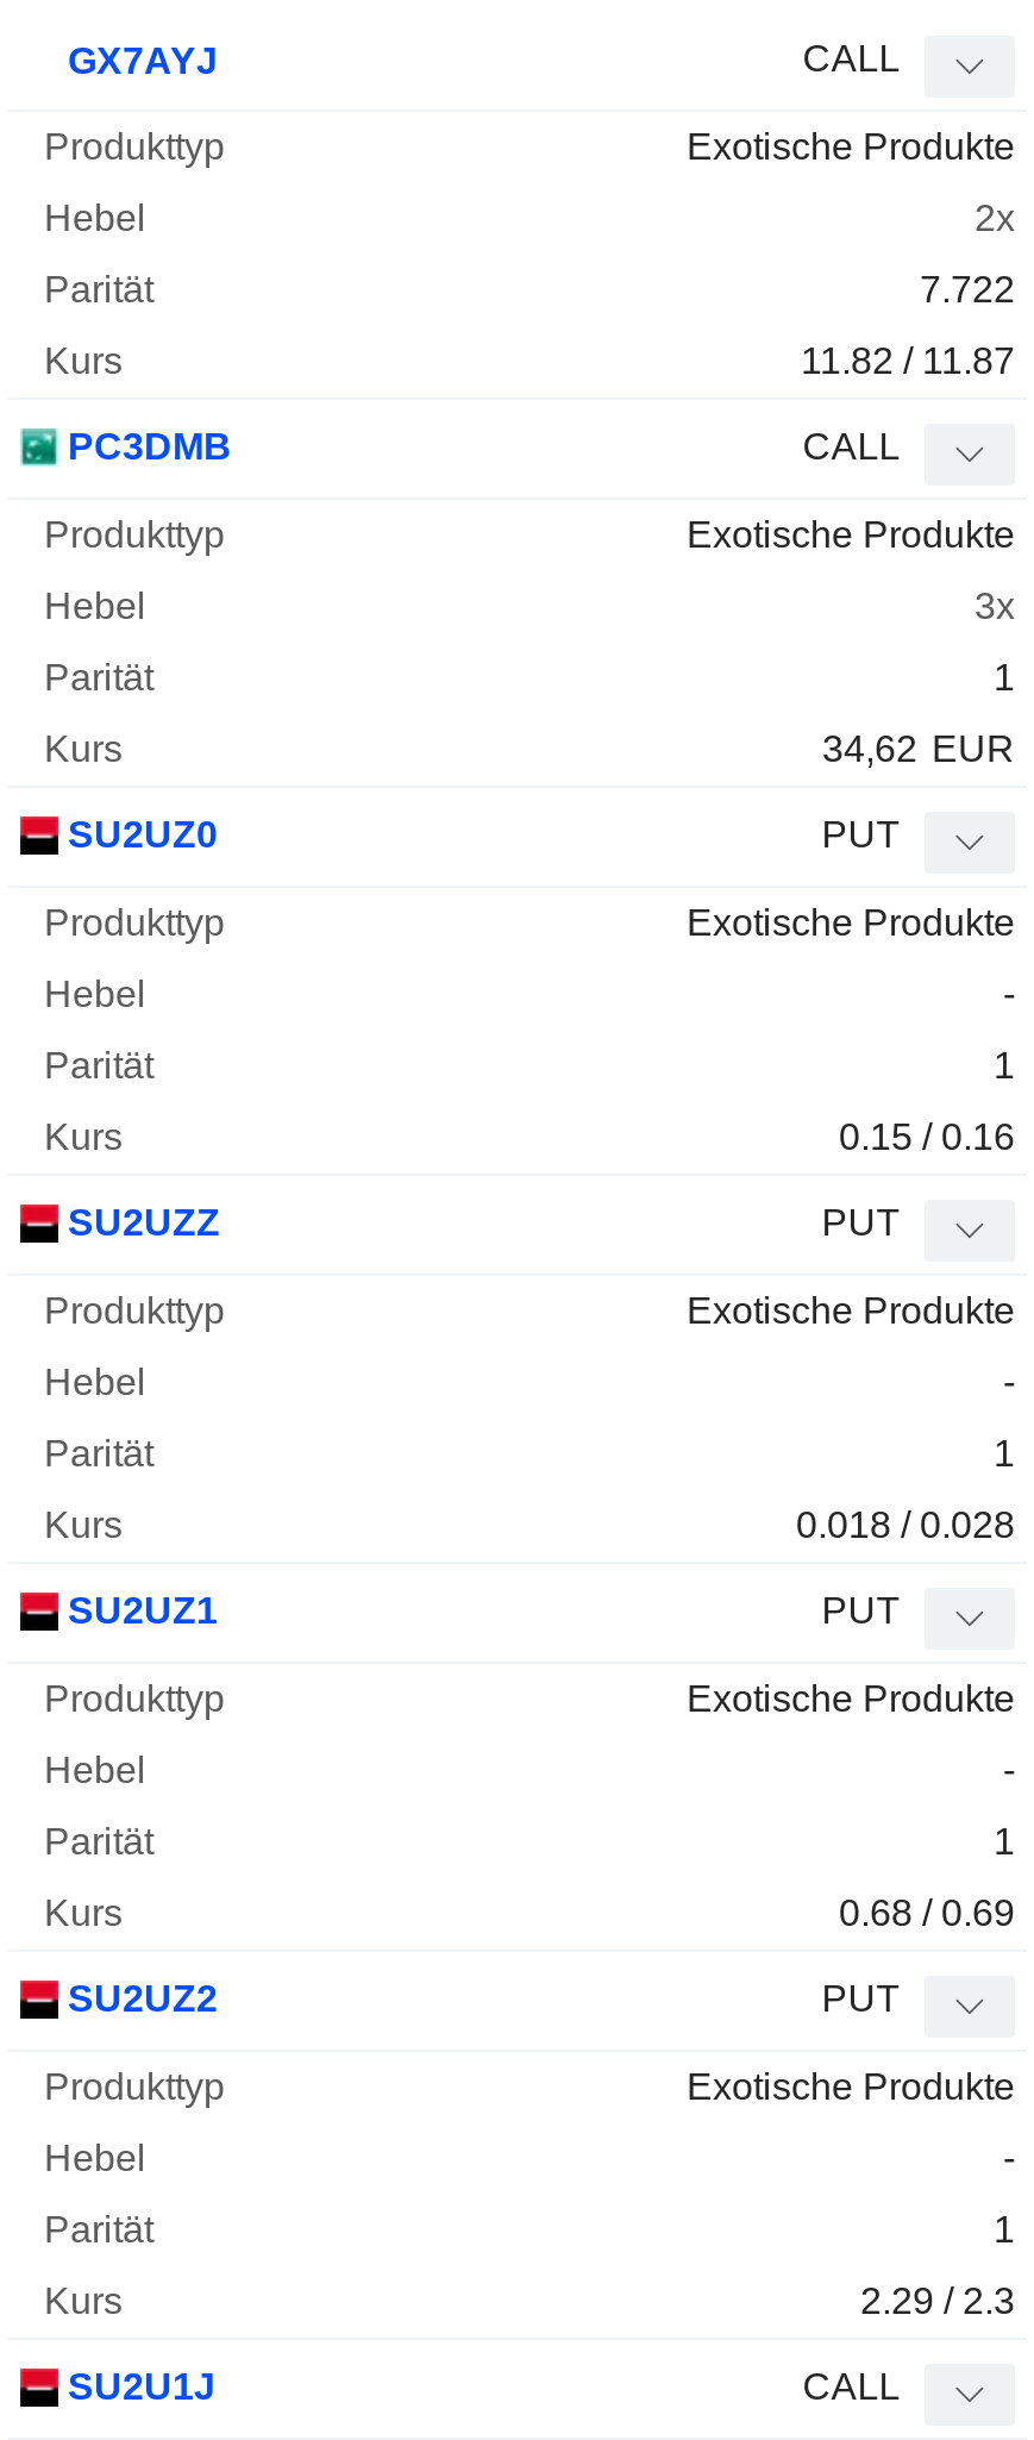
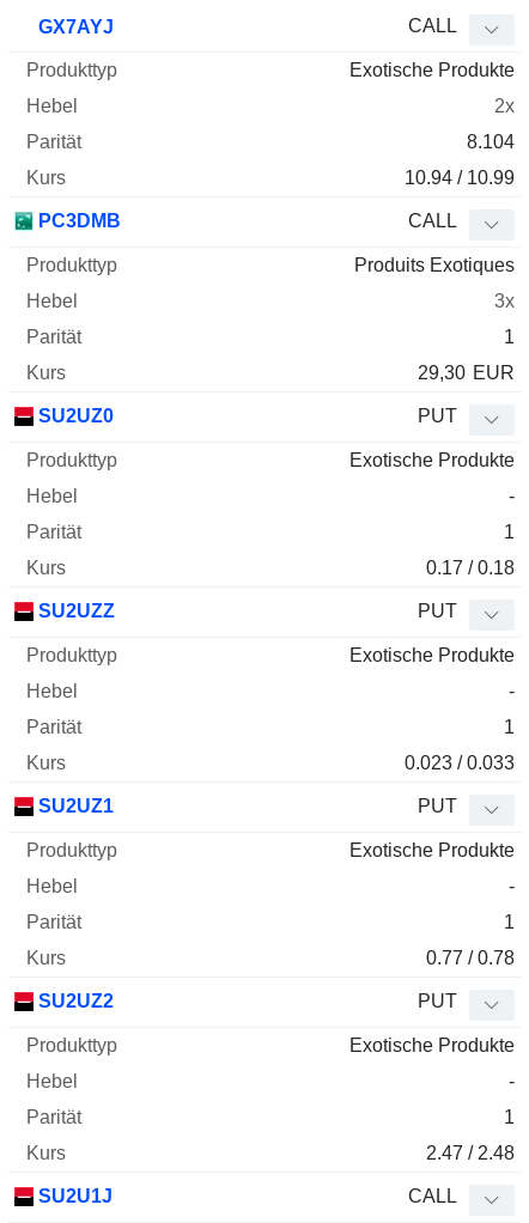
- 7.722
+ 8.104

- 11.82 / 11.87
+ 10.94 / 10.99

- Exotische Produkte
+ Produits Exotiques

- 34,62 EUR
+ 29,30 EUR

- 0.15 / 0.16
+ 0.17 / 0.18

- 0.018 / 0.028
+ 0.023 / 0.033

- 0.68 / 0.69
+ 0.77 / 0.78

- 2.29 / 2.3
+ 2.47 / 2.48
